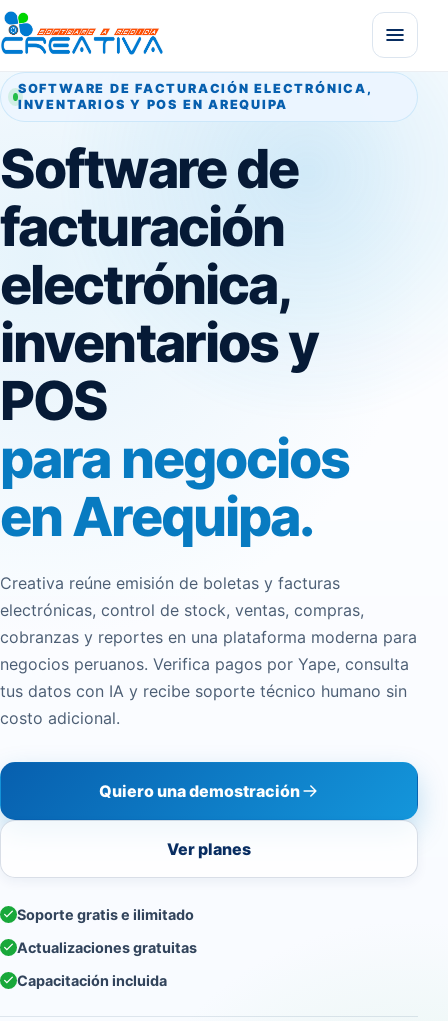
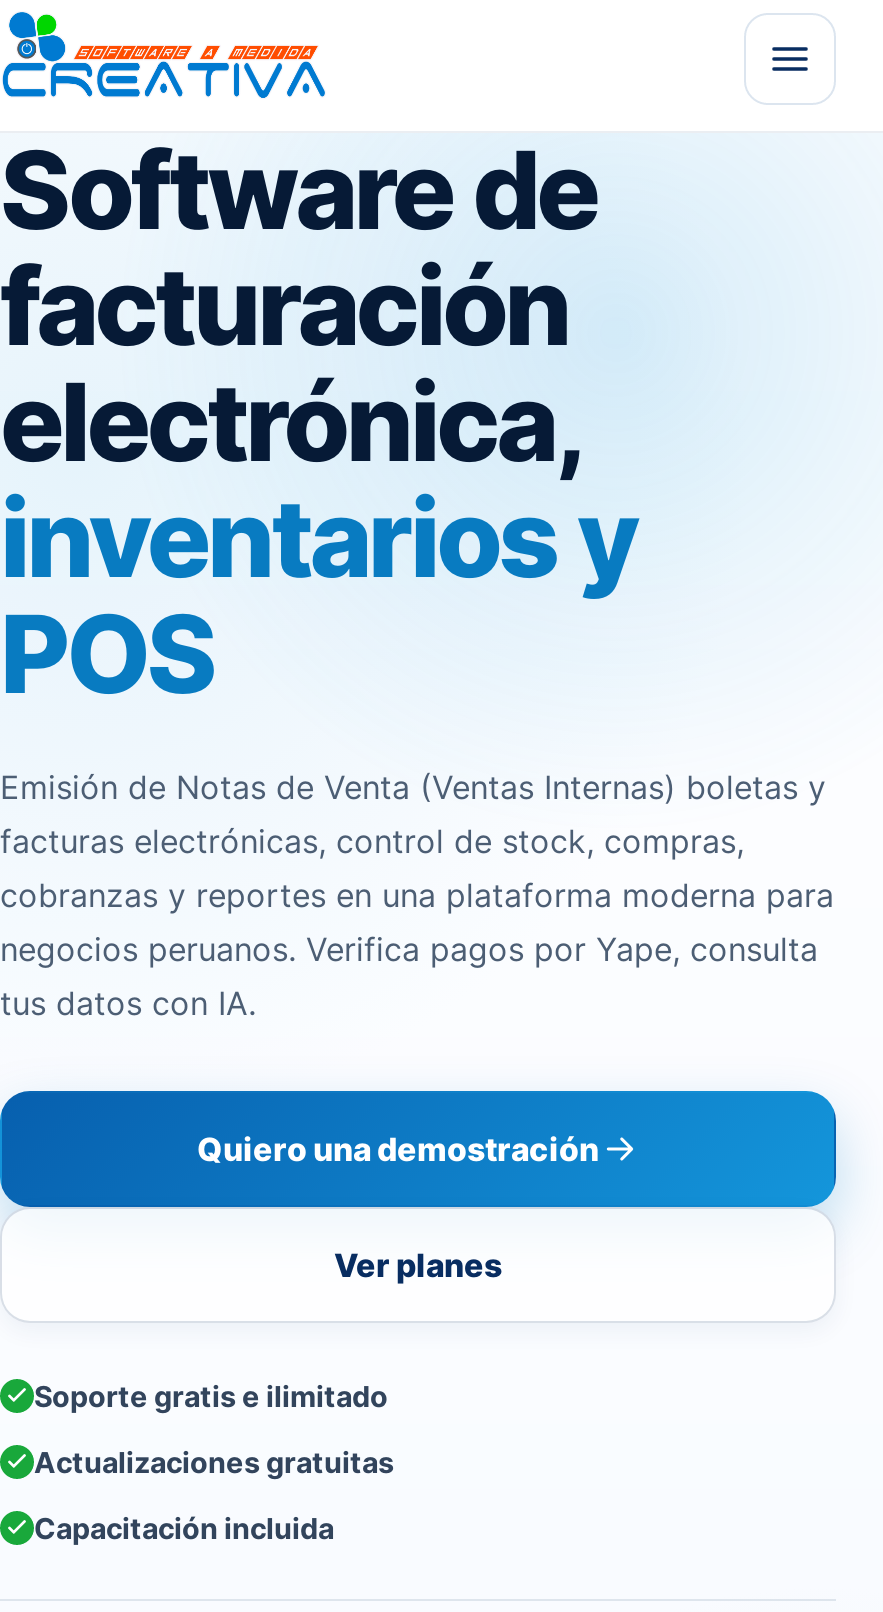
- SOFTWARE DE FACTURACIÓN ELECTRÓNICA,
- INVENTARIOS Y POS EN AREQUIPA

- para negocios
- en Arequipa.
- Creativa reúne emisión de boletas y facturas
- electrónicas, control de stock, ventas, compras,
+ Emisión de Notas de Venta (Ventas Internas) boletas y
+ facturas electrónicas, control de stock, compras,

- tus datos con IA y recibe soporte técnico humano sin
- costo adicional.
+ tus datos con IA.
